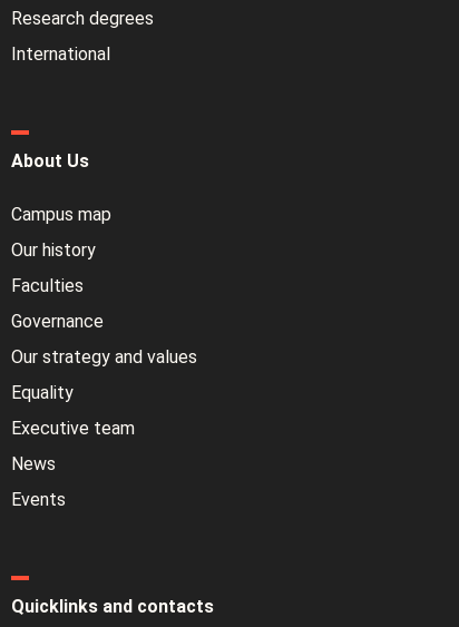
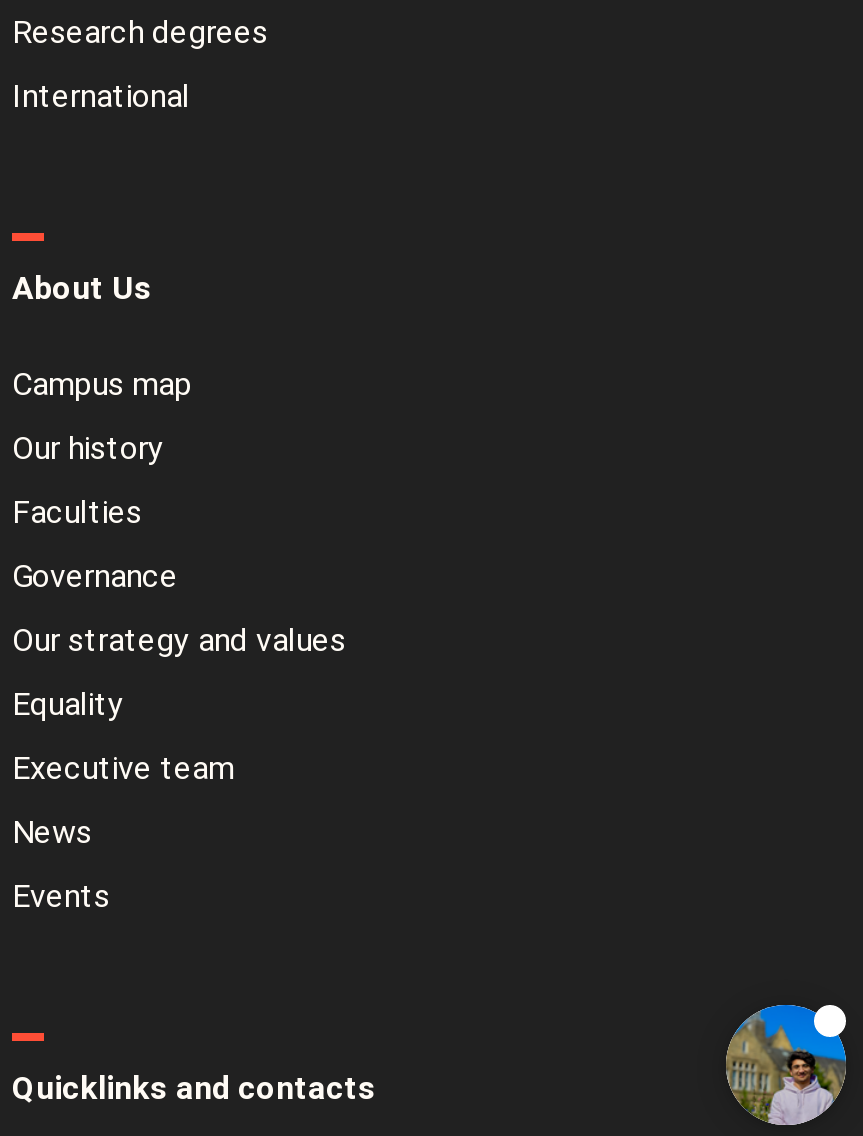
+ [image]
